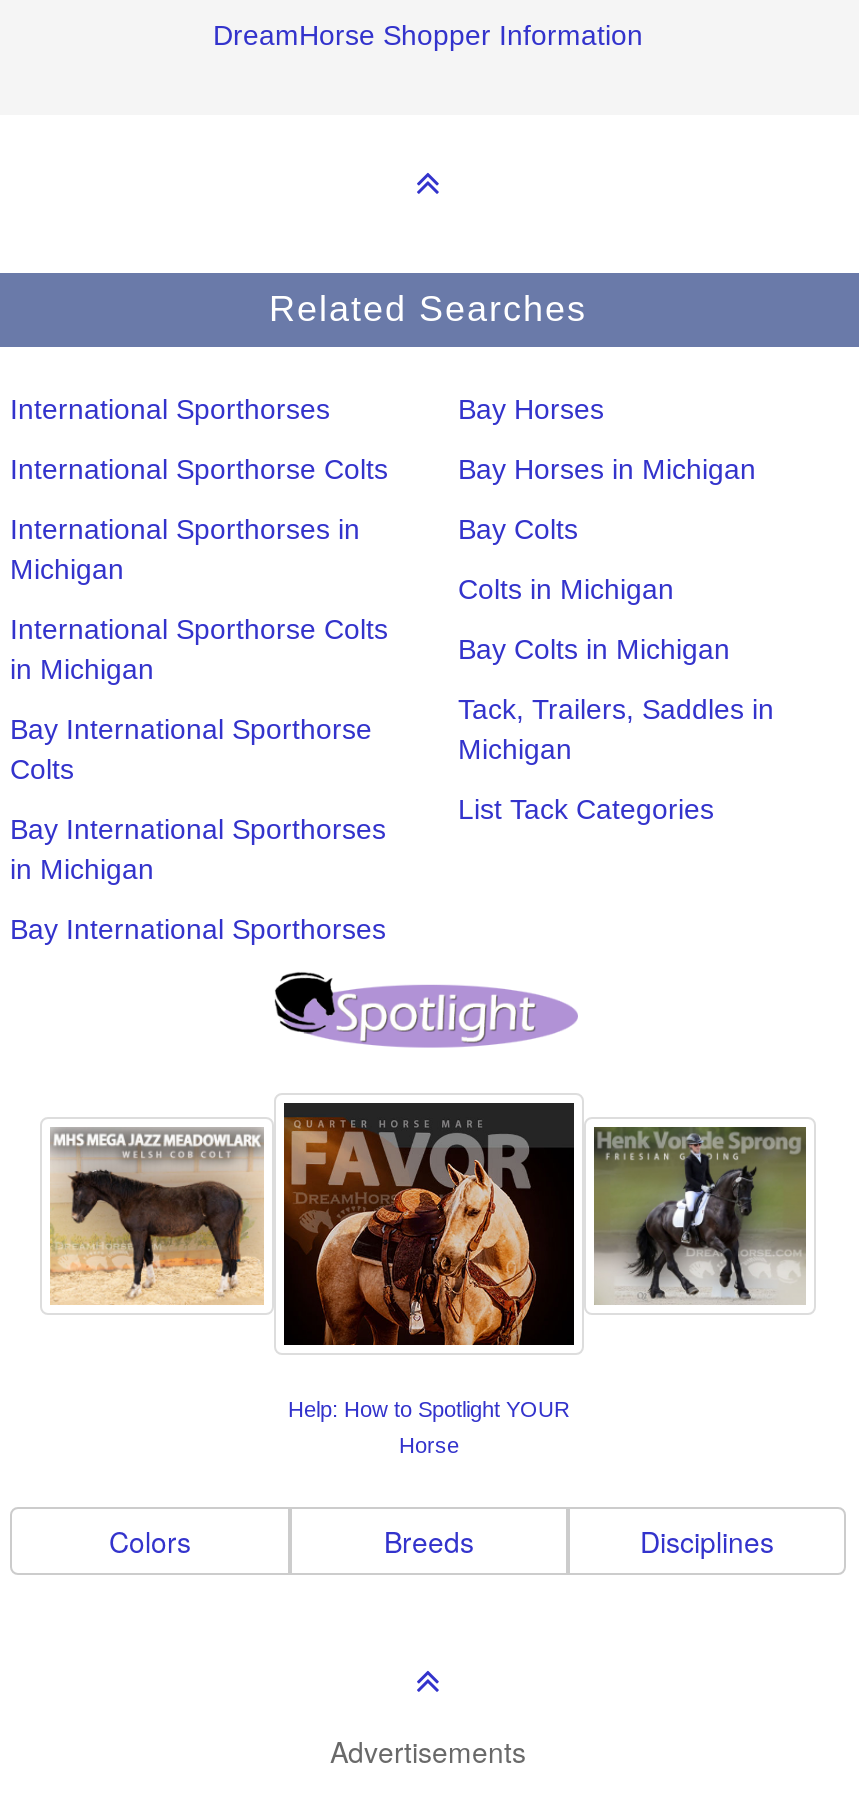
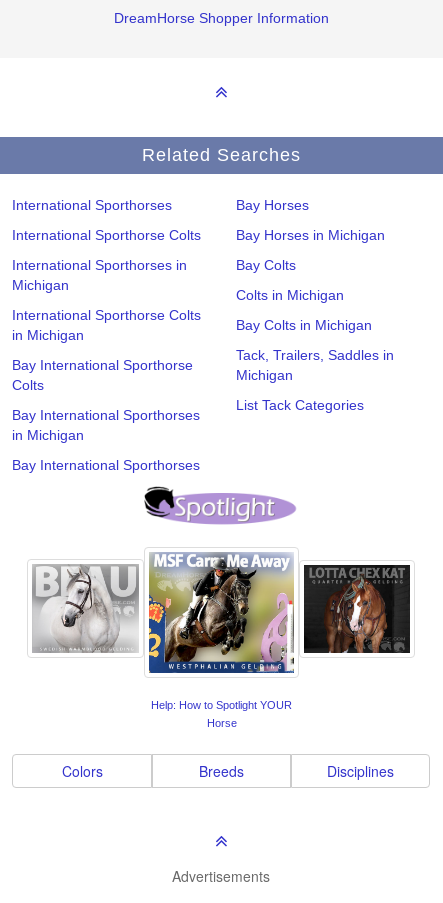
- [image]
+ [image]

- [image]
+ [image]

- [image]
+ [image]
